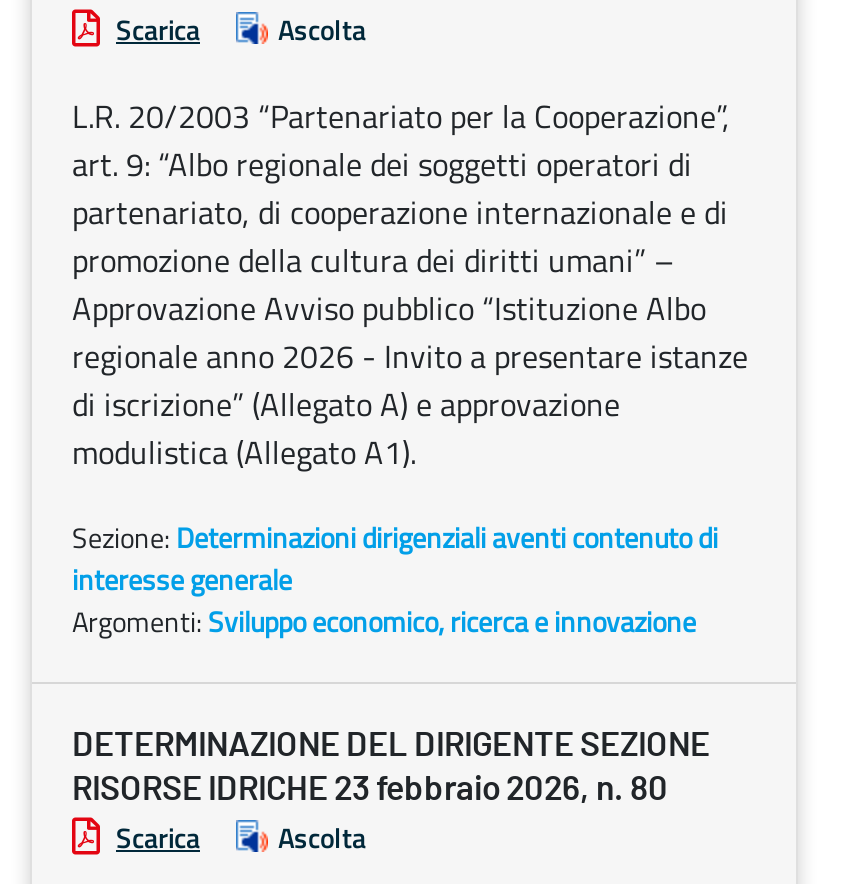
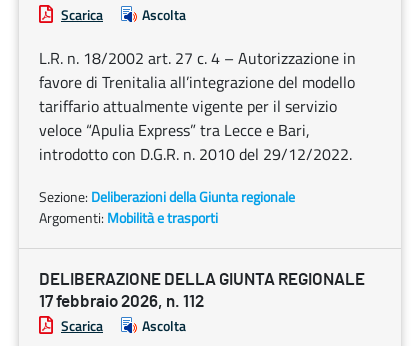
- L.R. 20/2003 “Partenariato per la Cooperazione”,
- art. 9: “Albo regionale dei soggetti operatori di
- partenariato, di cooperazione internazionale e di
- promozione della cultura dei diritti umani” –
- Approvazione Avviso pubblico “Istituzione Albo
- regionale anno 2026 - Invito a presentare istanze
- di iscrizione” (Allegato A) e approvazione
- modulistica (Allegato A1).
+ L.R. n. 18/2002 art. 27 c. 4 – Autorizzazione in
+ favore di Trenitalia all’integrazione del modello
+ tariffario attualmente vigente per il servizio
+ veloce “Apulia Express” tra Lecce e Bari,
+ introdotto con D.G.R. n. 2010 del 29/12/2022.

- Sezione: Determinazioni dirigenziali aventi contenuto di
- interesse generale
- Argomenti: Sviluppo economico, ricerca e innovazione
+ Sezione: Deliberazioni della Giunta regionale
+ Argomenti: Mobilità e trasporti

- DETERMINAZIONE DEL DIRIGENTE SEZIONE
- RISORSE IDRICHE 23 febbraio 2026, n. 80
+ DELIBERAZIONE DELLA GIUNTA REGIONALE
+ 17 febbraio 2026, n. 112
